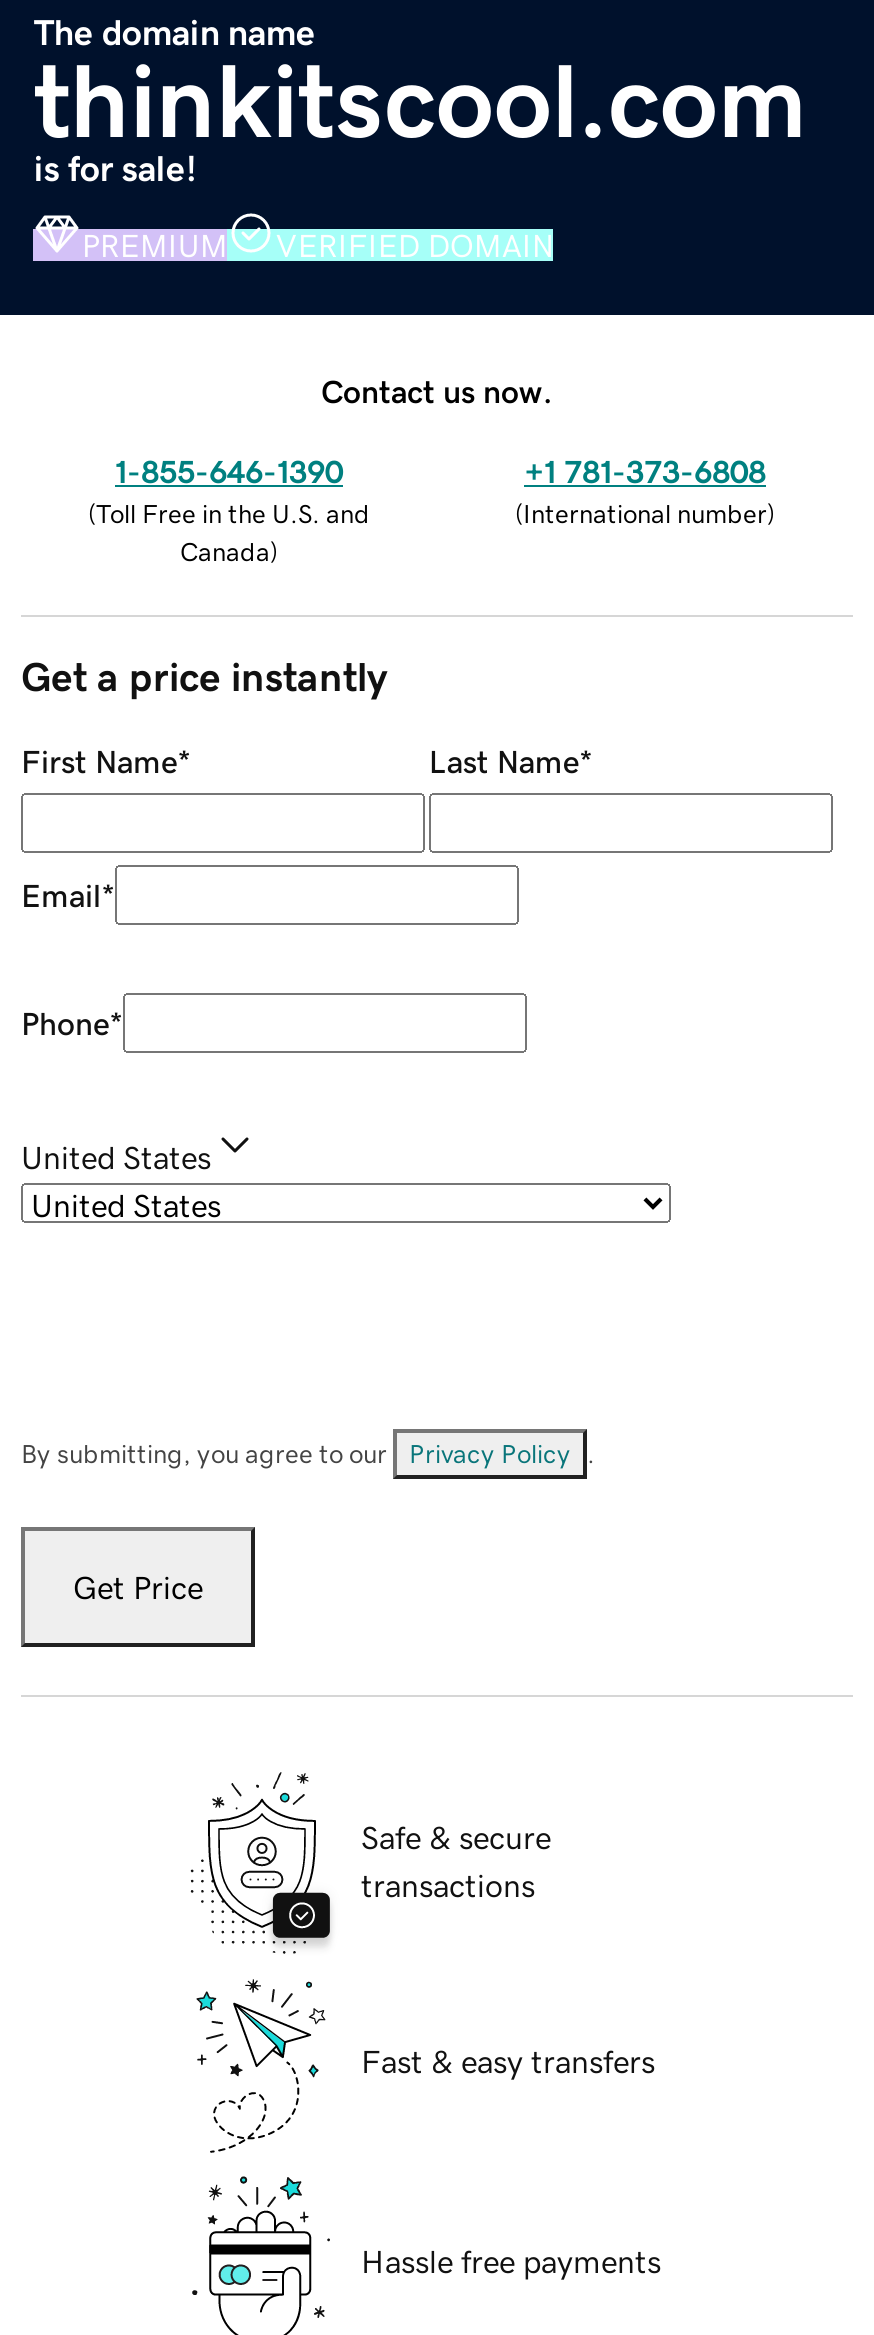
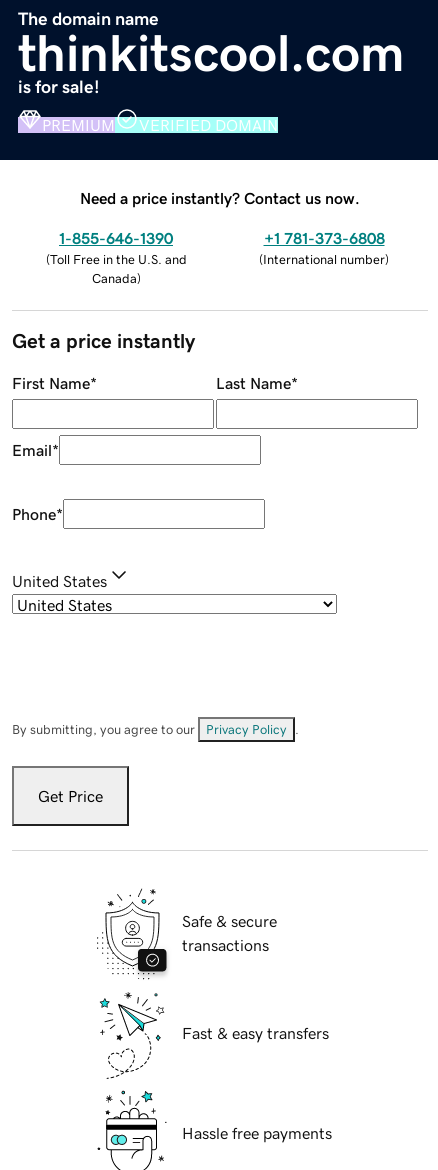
- Contact us now.
+ Need a price instantly? Contact us now.
